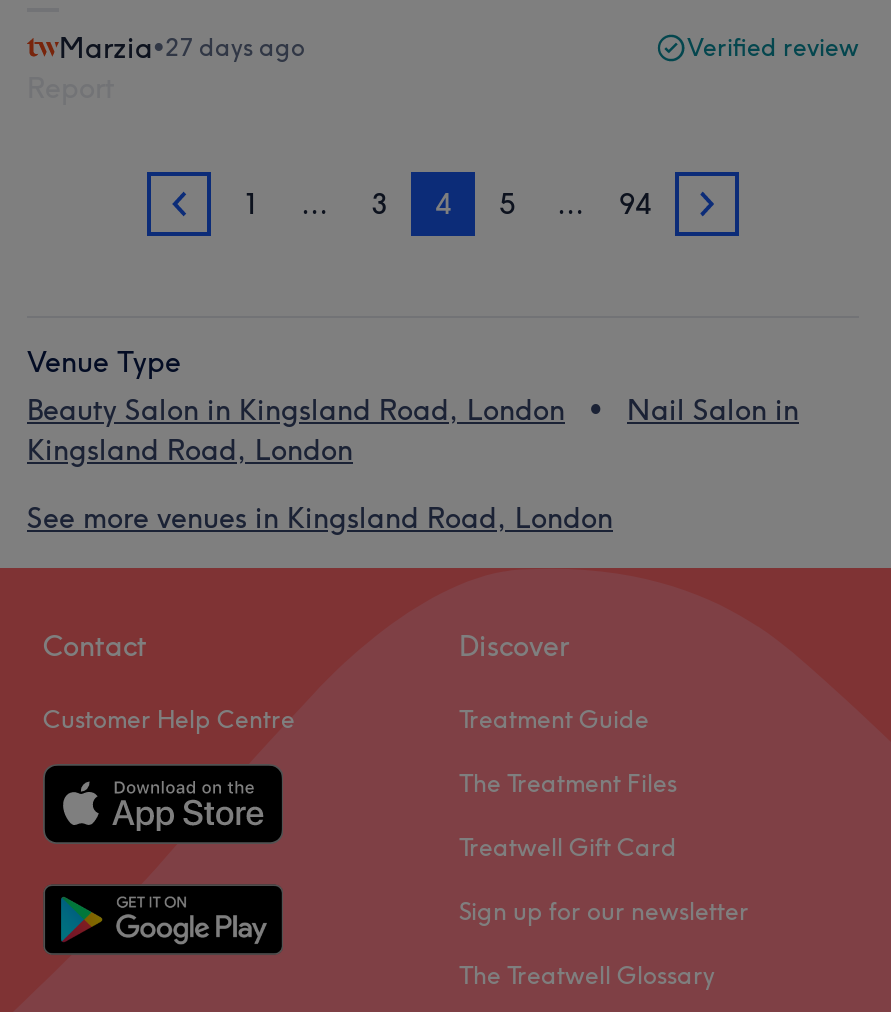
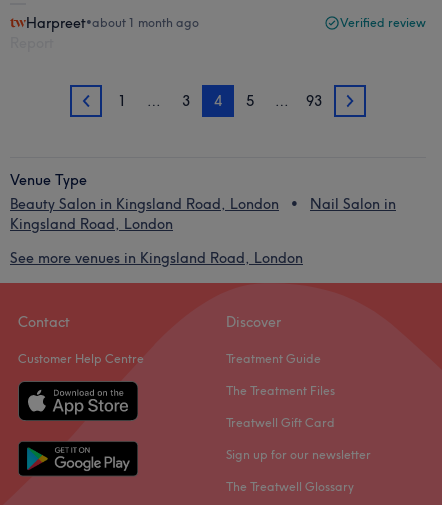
- Marzia•27 days ago
+ Harpreet•about 1 month ago

- 94
+ 93
